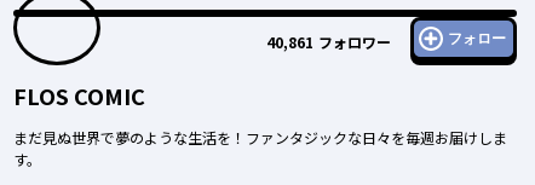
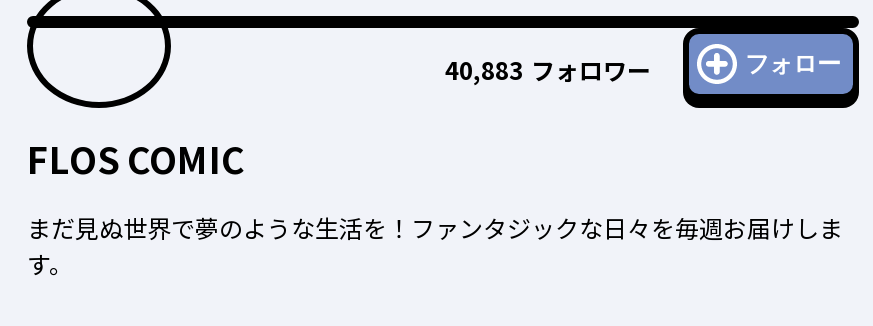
- 40,861 フォロワー
+ 40,883 フォロワー
